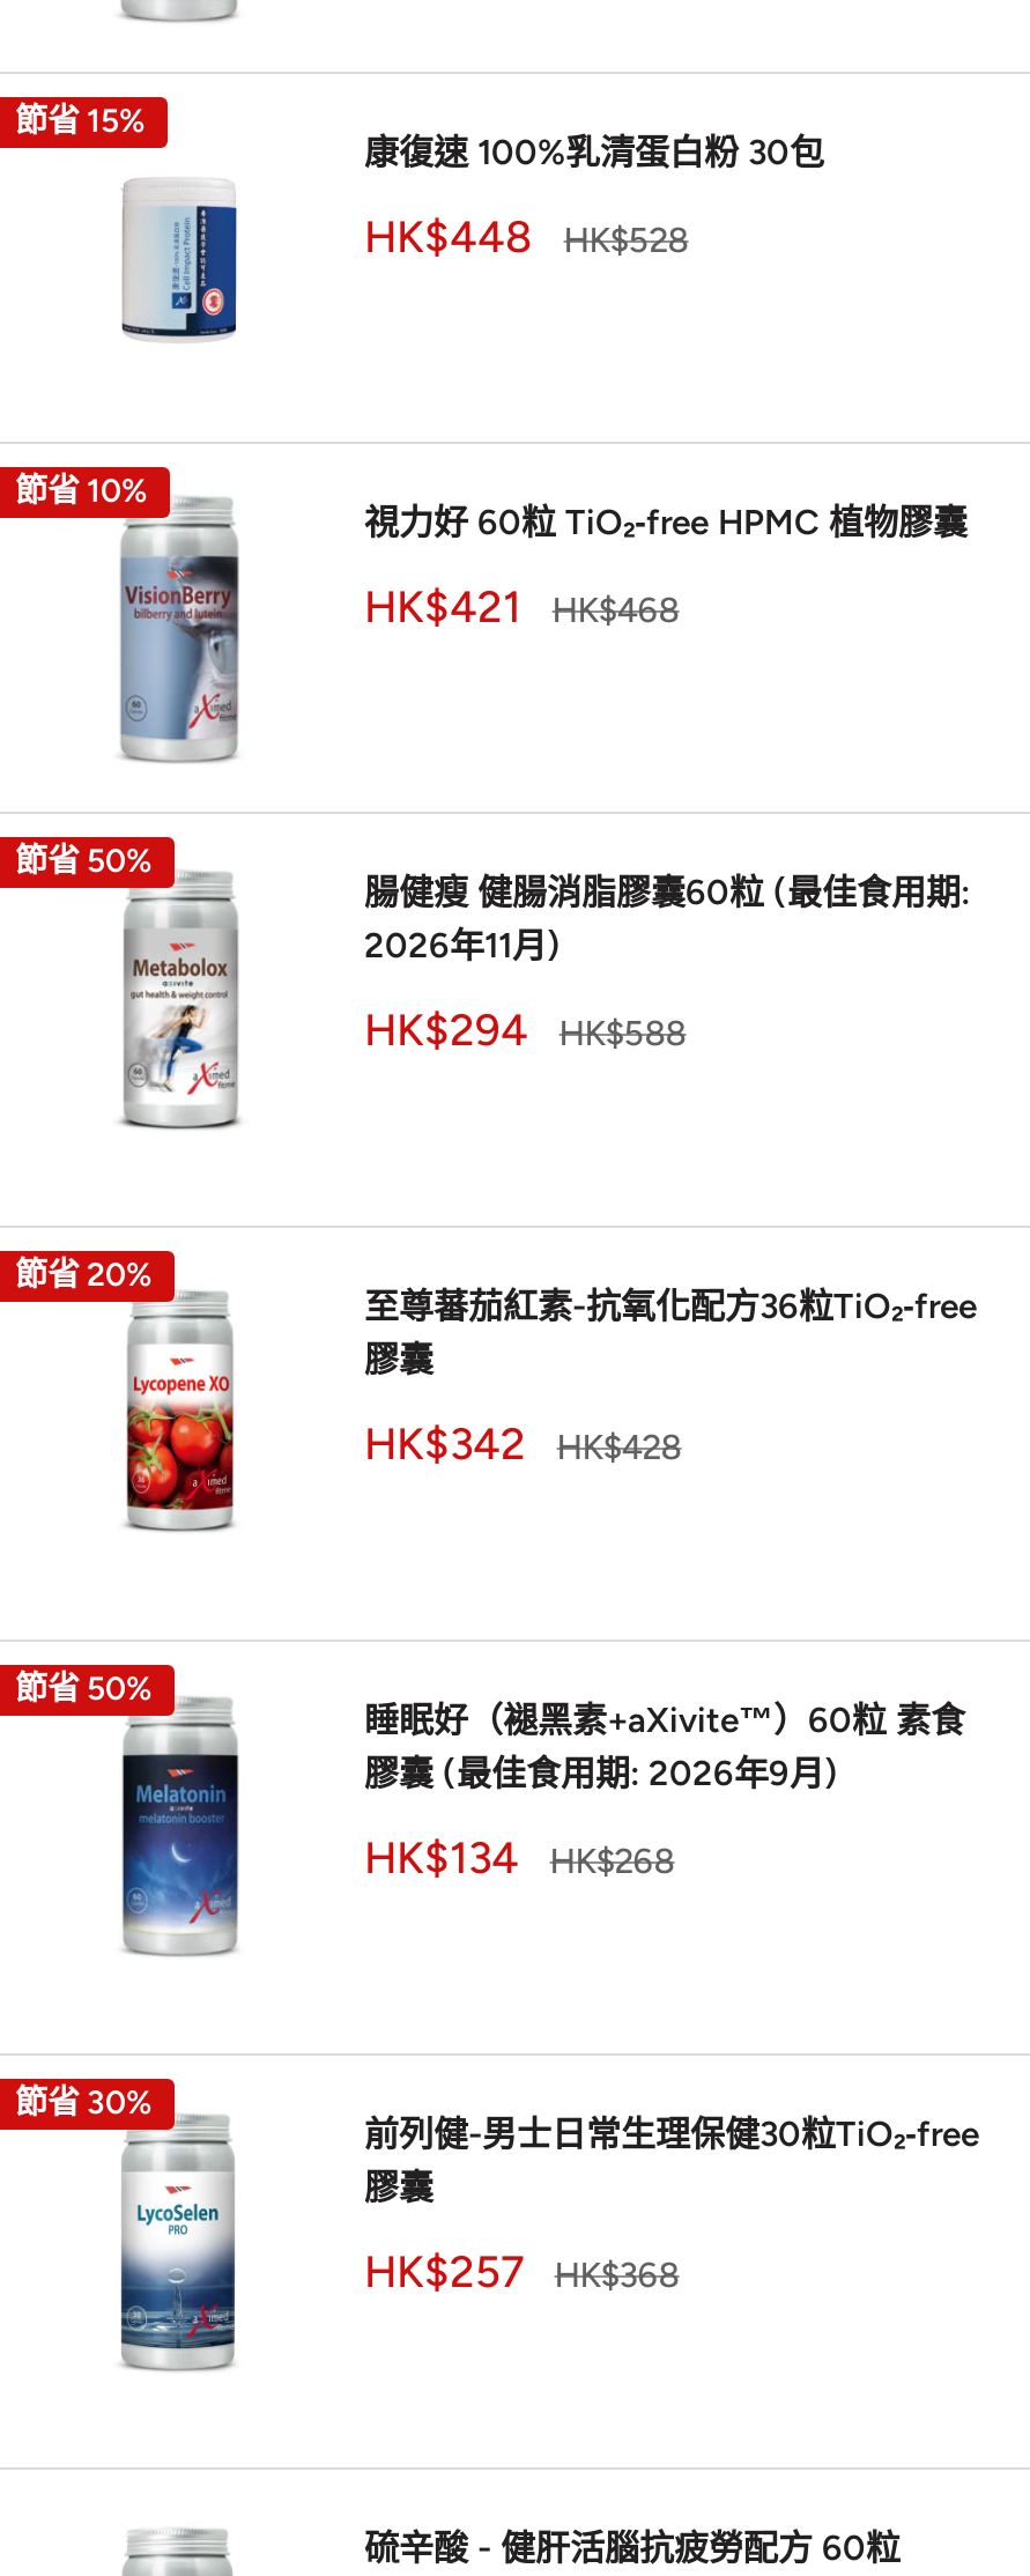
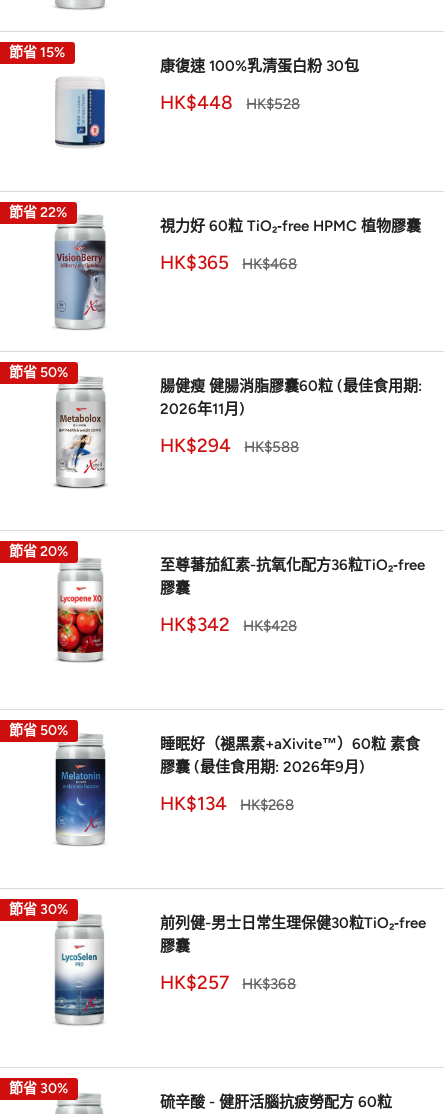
- 節省 10%
+ 節省 22%

- HK$421 HK$468
+ HK$365 HK$468

+ 節省 30%
